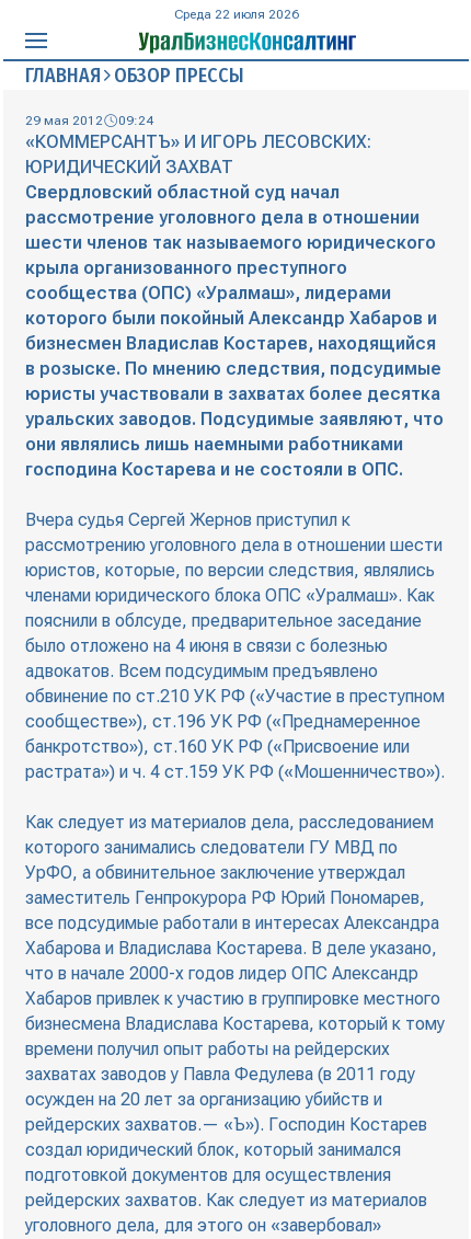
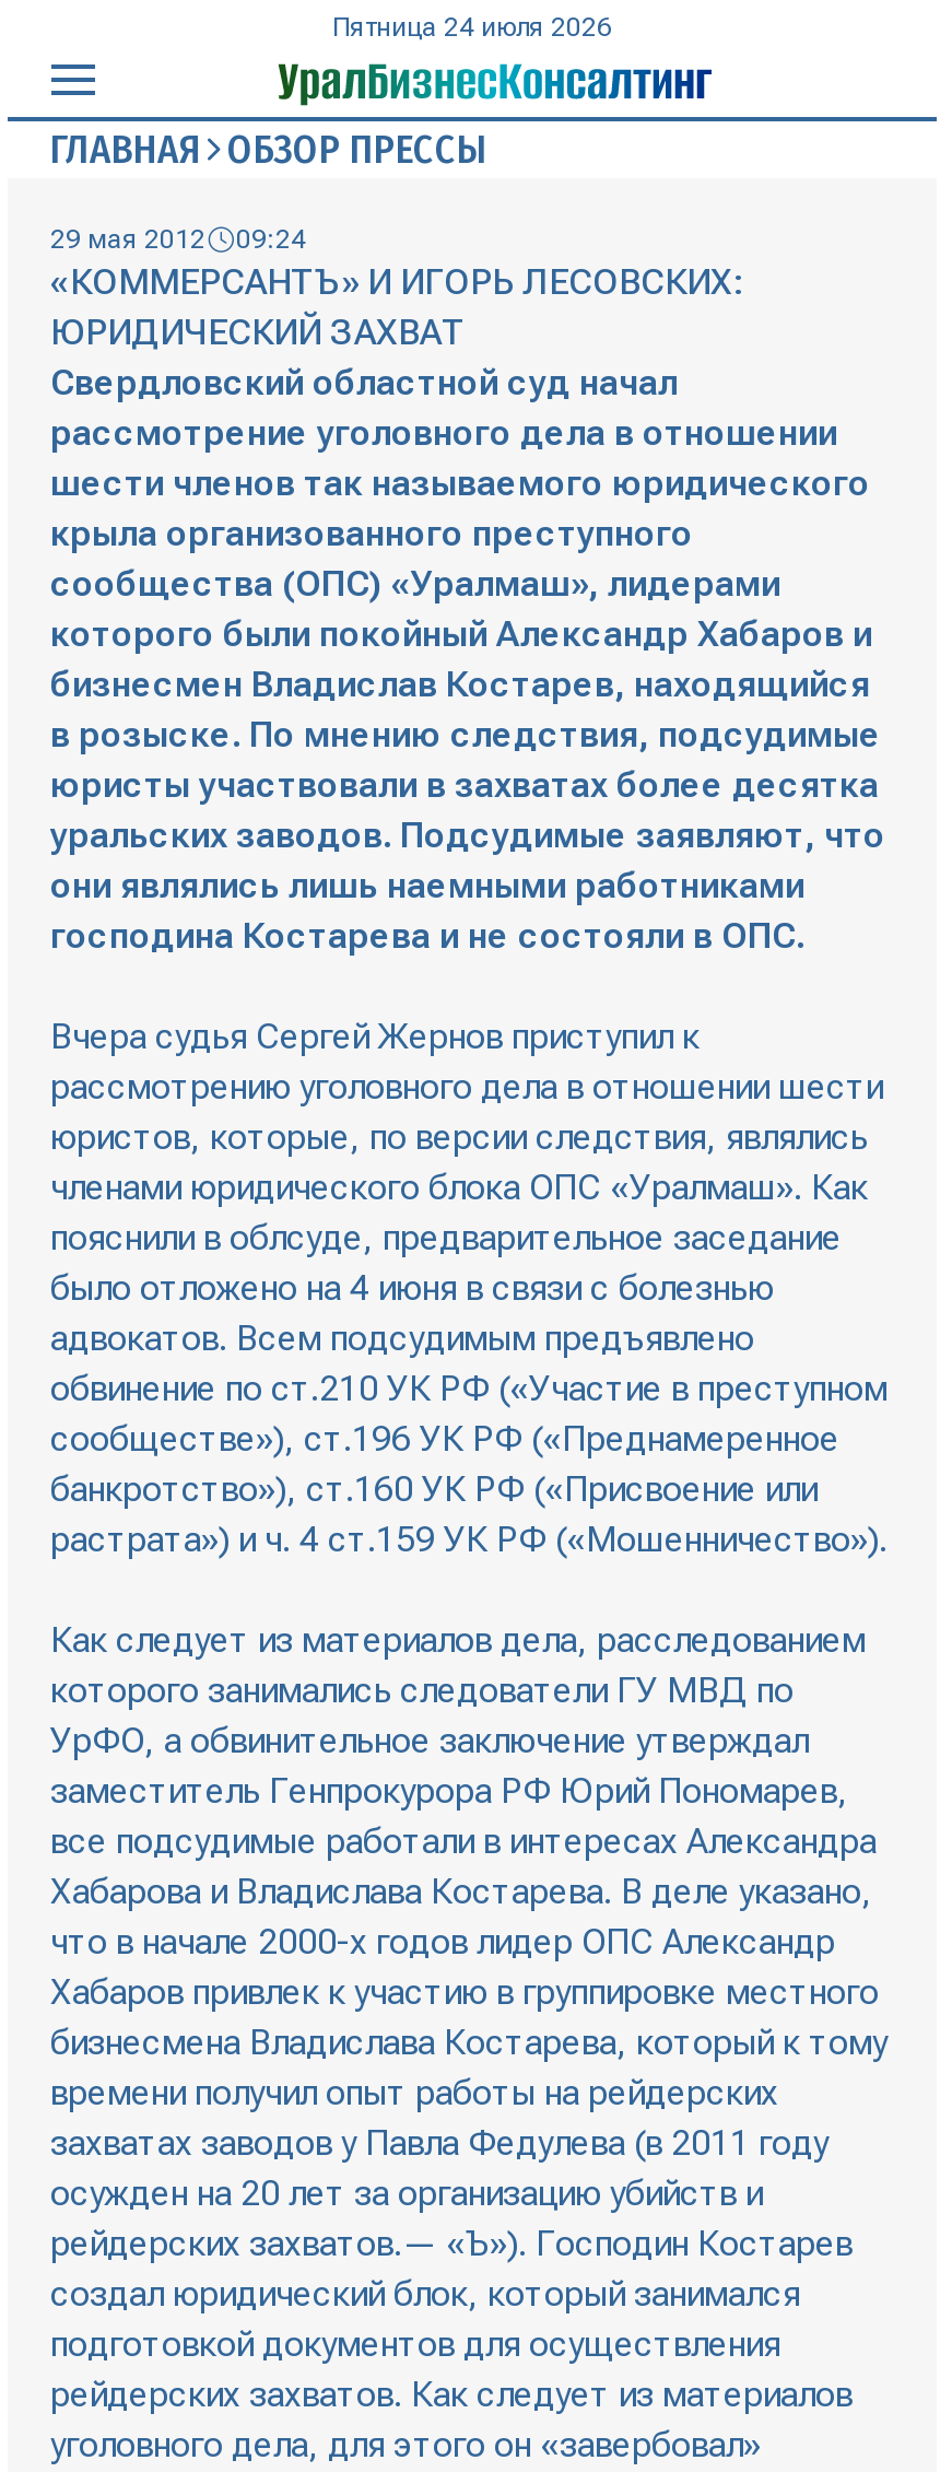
- Среда 22 июля 2026
+ Пятница 24 июля 2026
